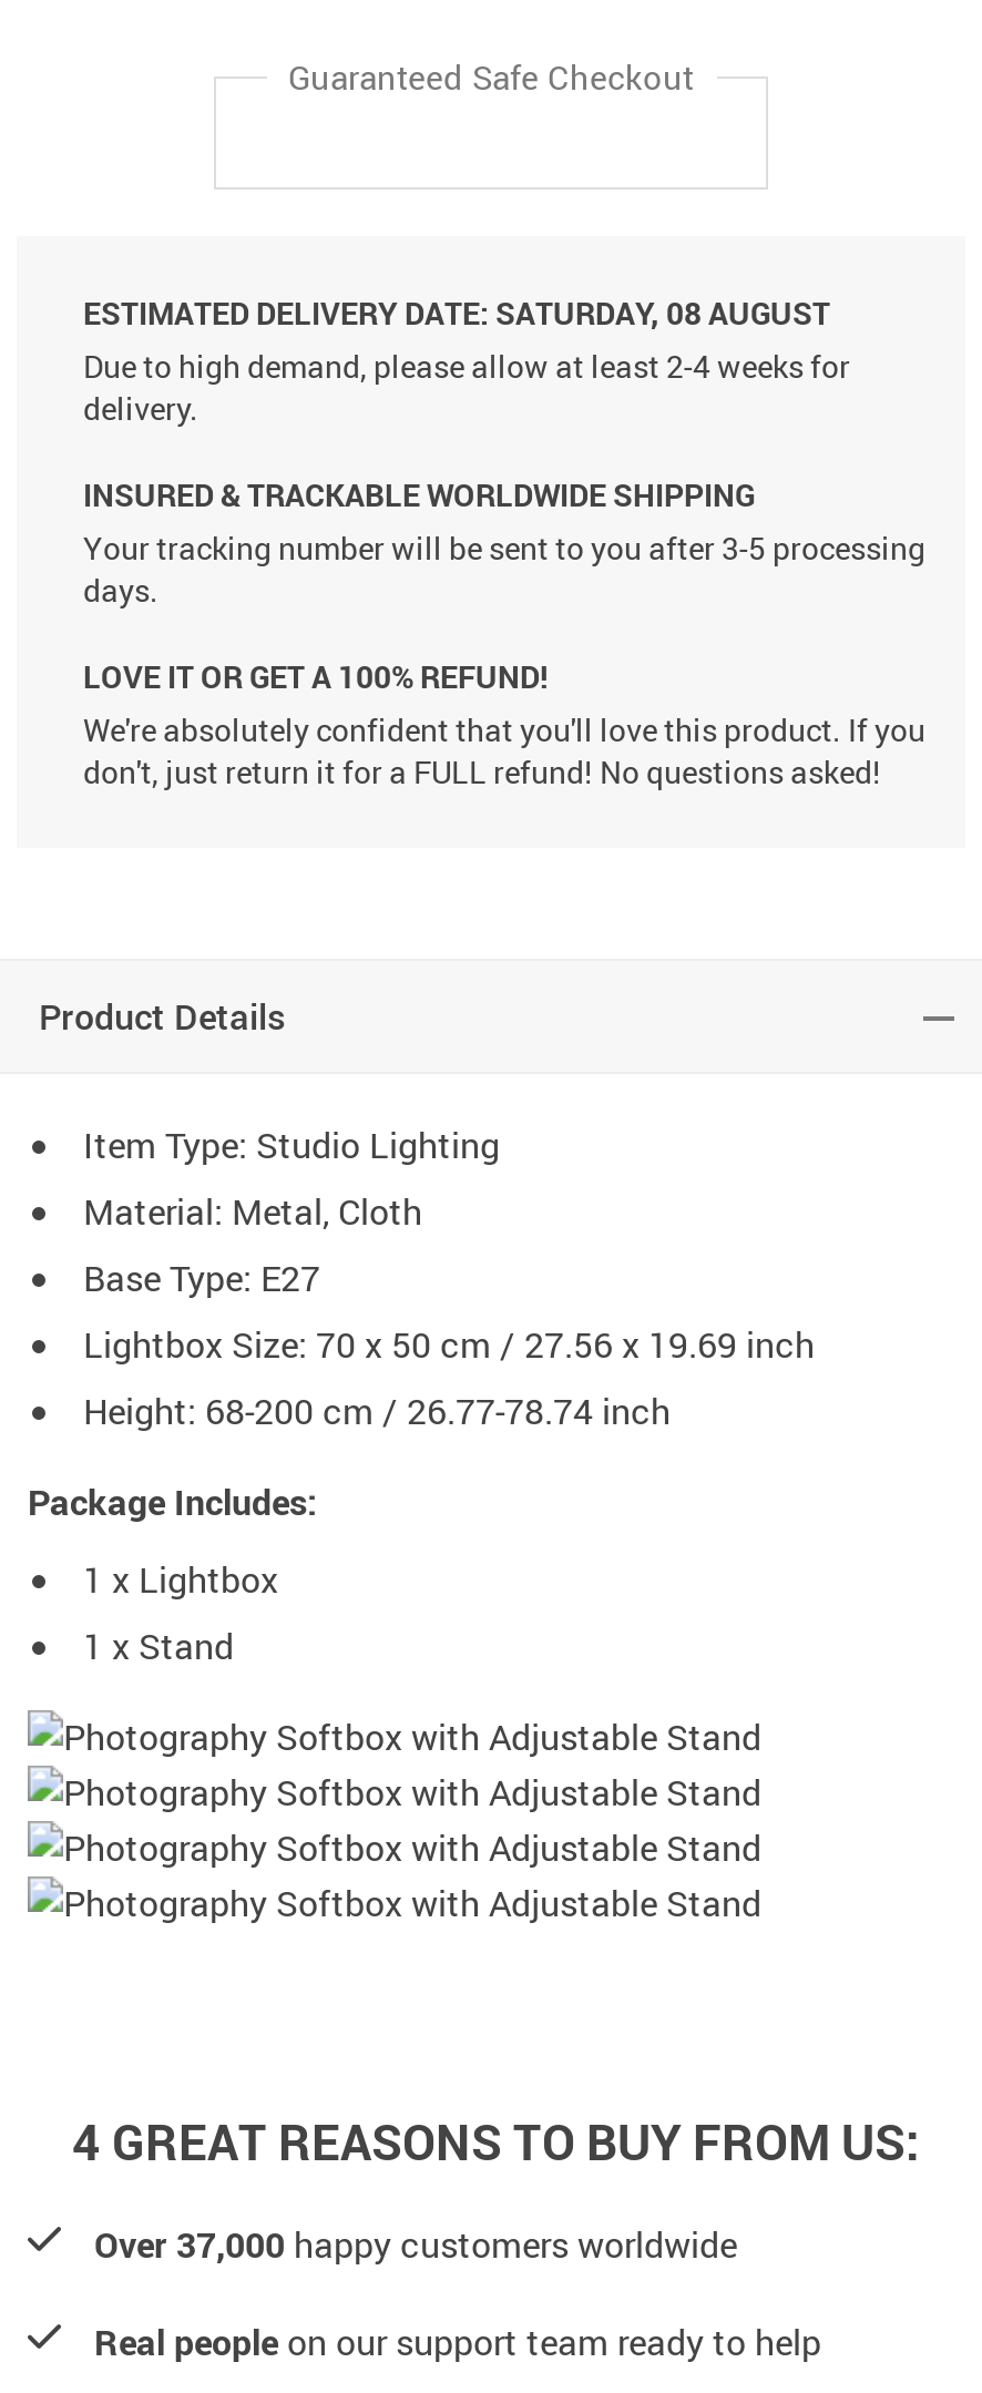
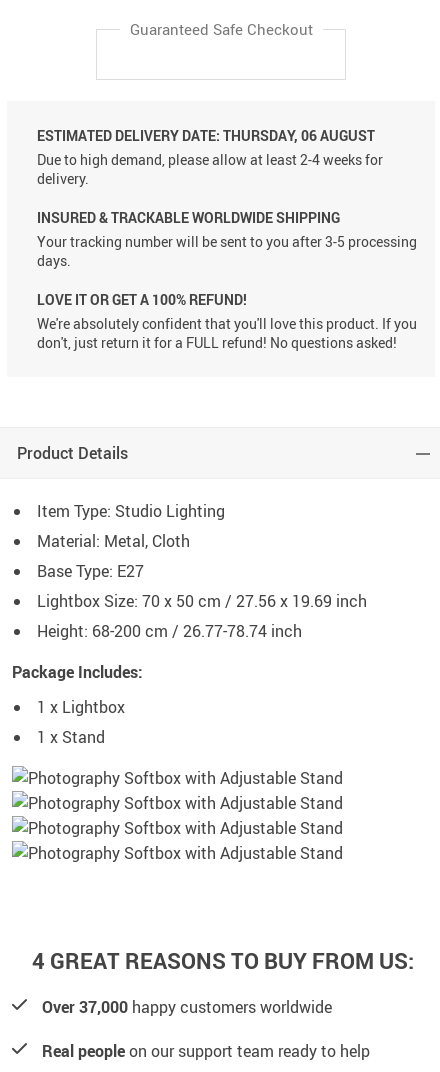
- ESTIMATED DELIVERY DATE: SATURDAY, 08 AUGUST
+ ESTIMATED DELIVERY DATE: THURSDAY, 06 AUGUST
